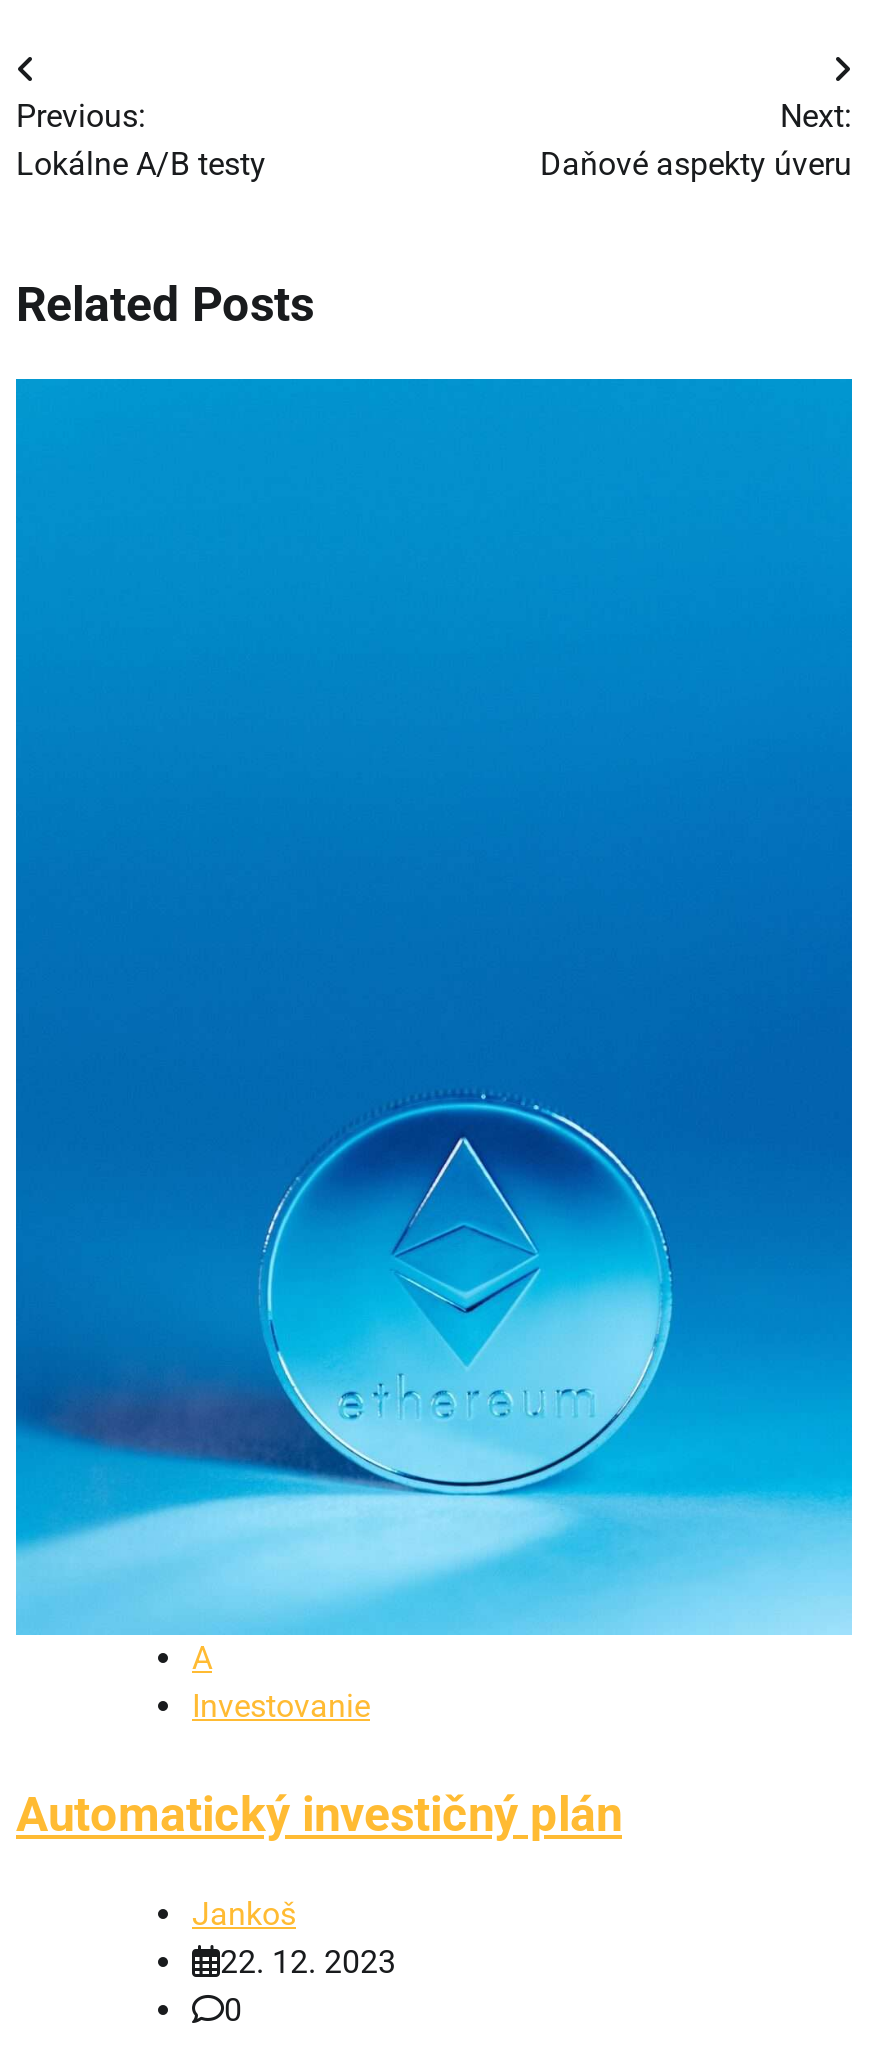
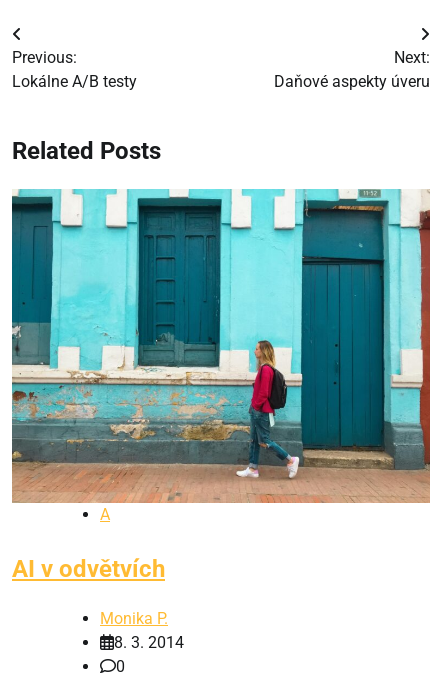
- [image]
+ [image]

- Investovanie
- Automatický investičný plán
- Jankoš
- 22. 12. 2023
+ AI v odvětvích
+ Monika P.
+ 8. 3. 2014
